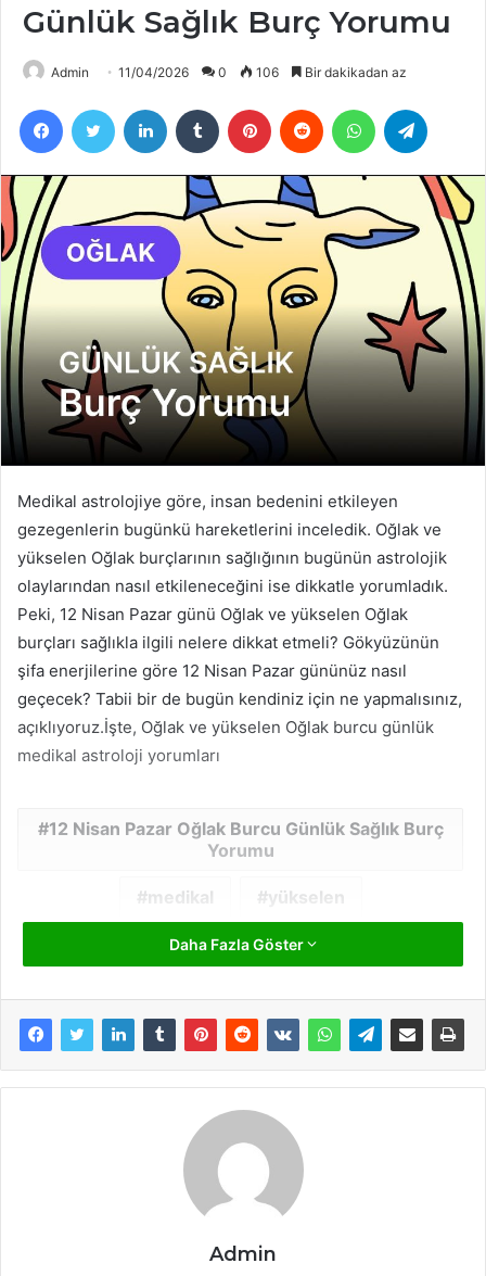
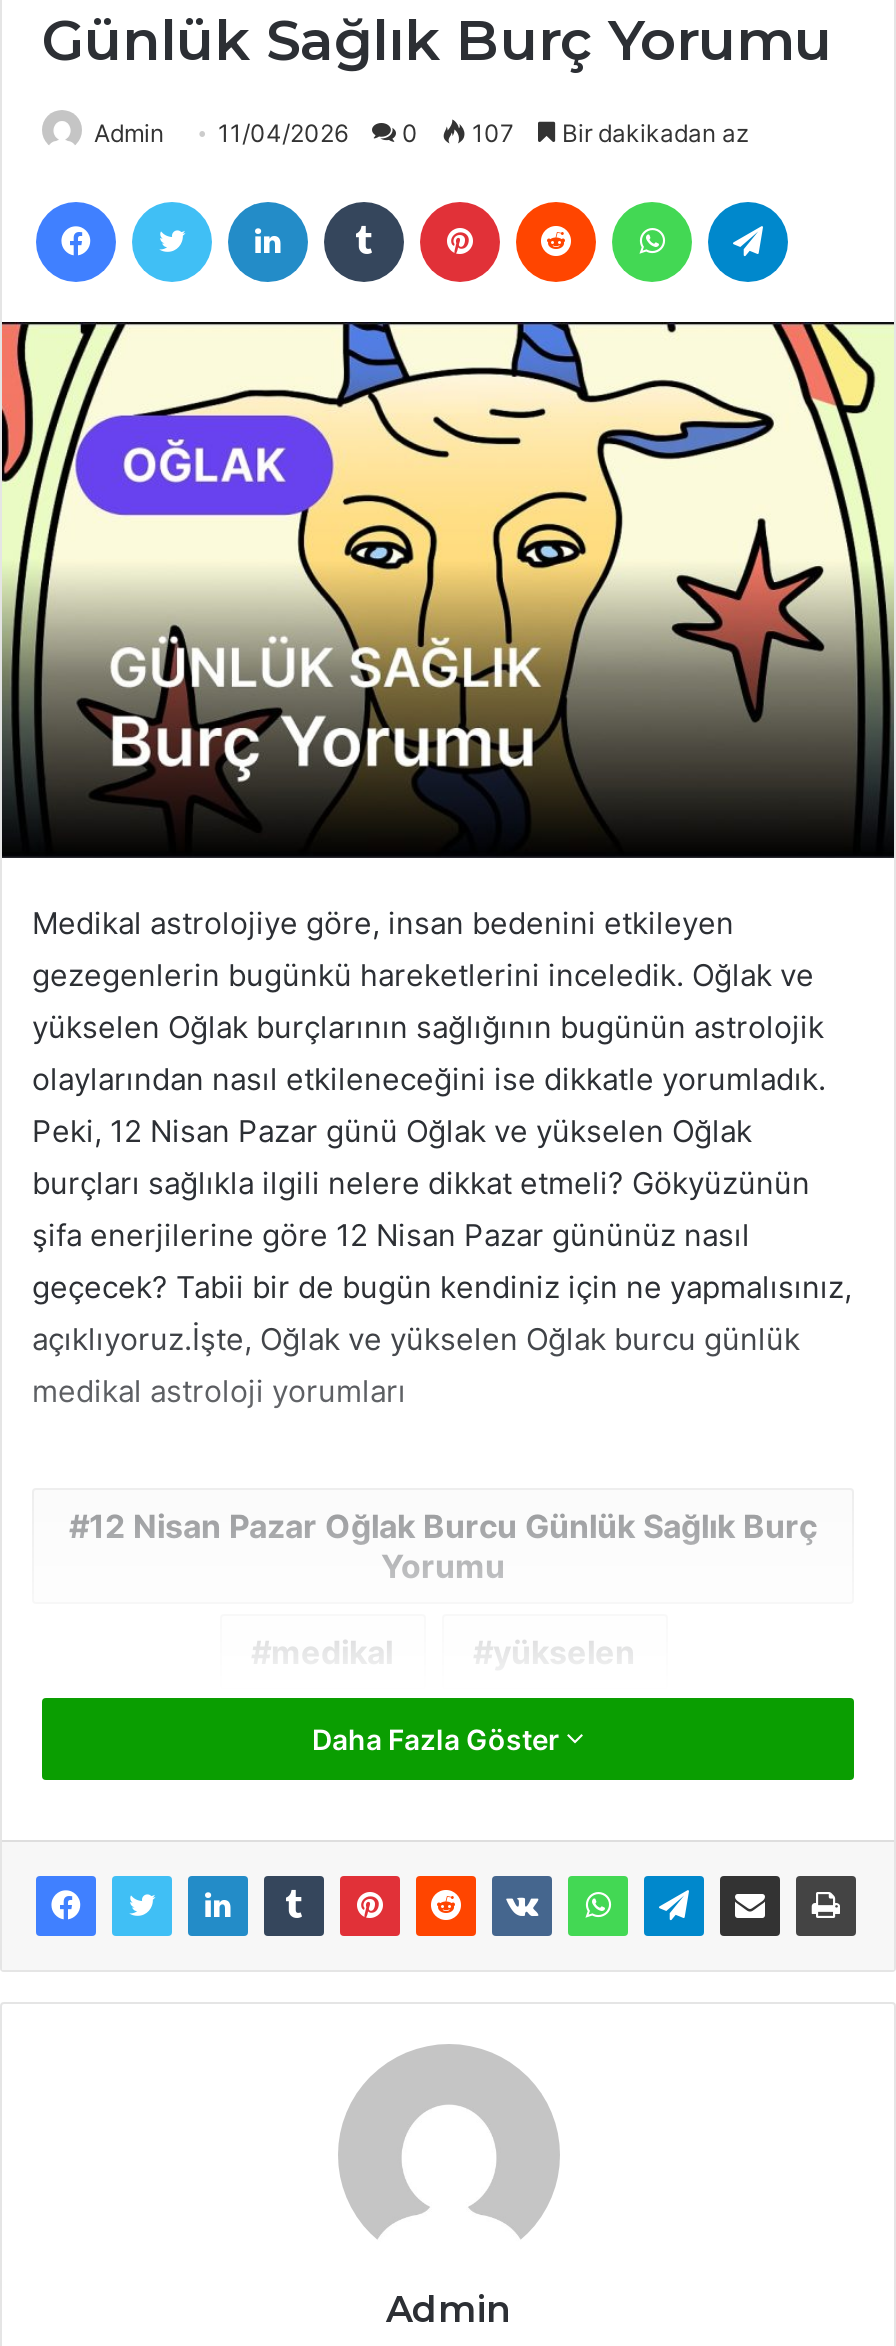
- Admin 11/04/2026 0 106 Bir dakikadan az
+ Admin 11/04/2026 0 107 Bir dakikadan az
